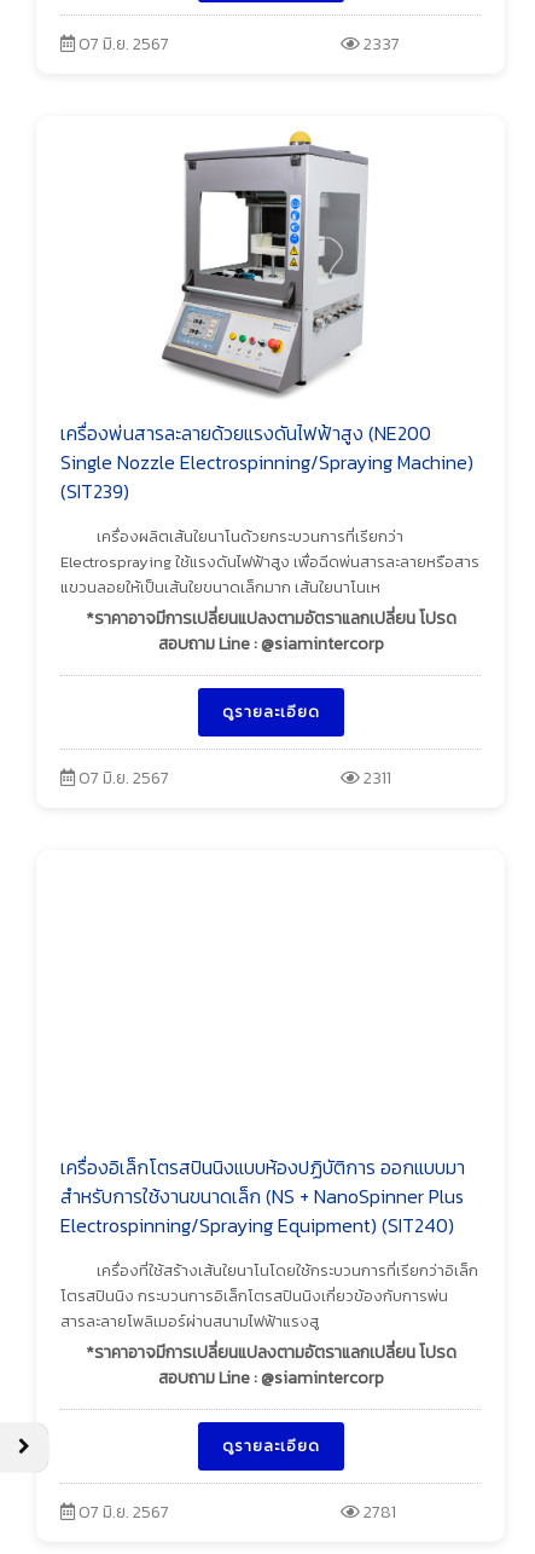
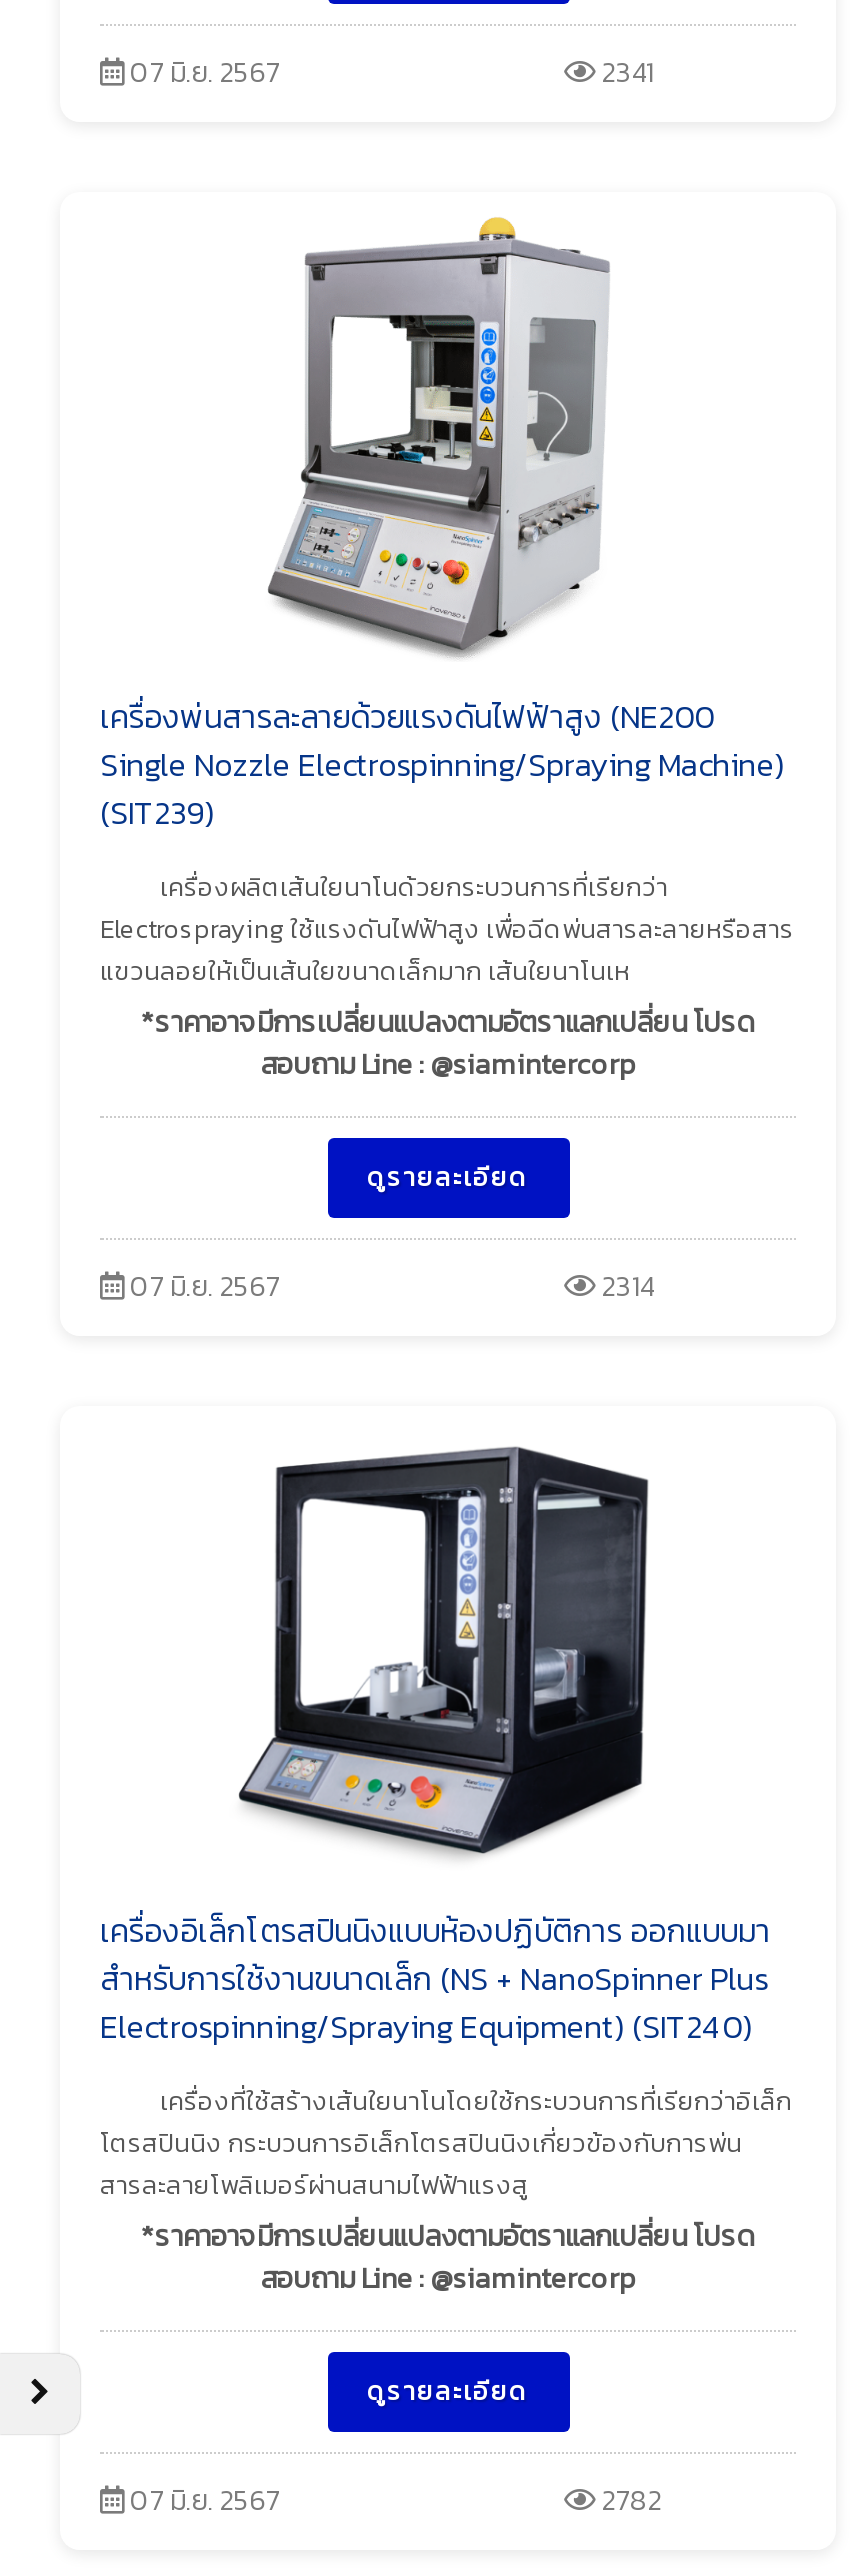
- 2337
+ 2341

- 2311
+ 2314

+ [image]

- 2781
+ 2782
